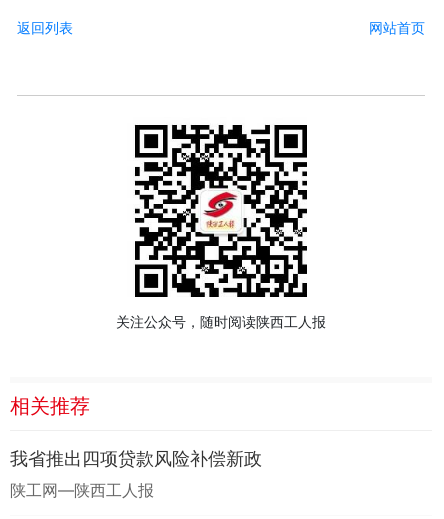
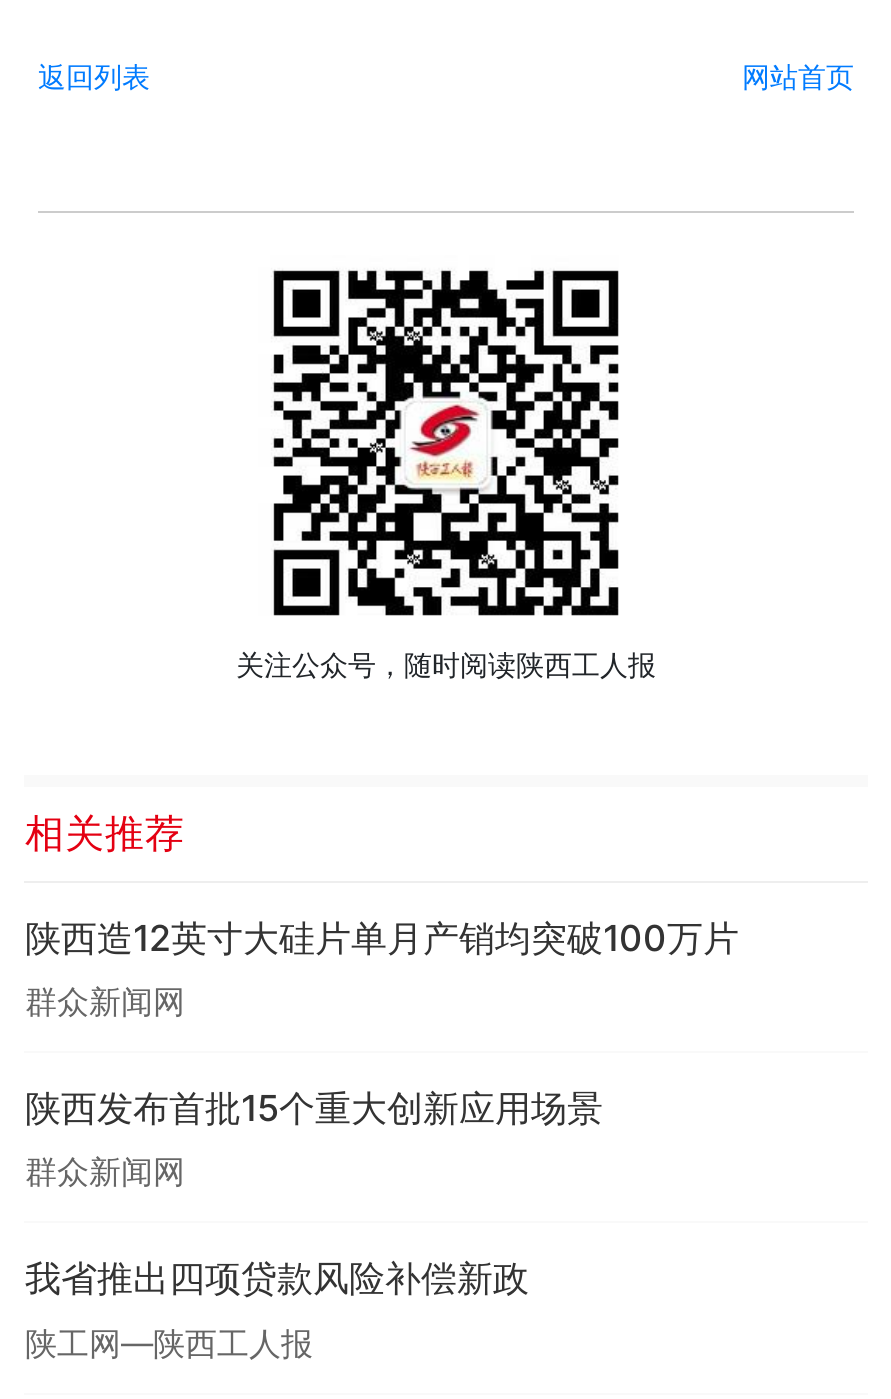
+ 陕西造12英寸大硅片单月产销均突破100万片
+ 群众新闻网
+ 陕西发布首批15个重大创新应用场景
+ 群众新闻网
